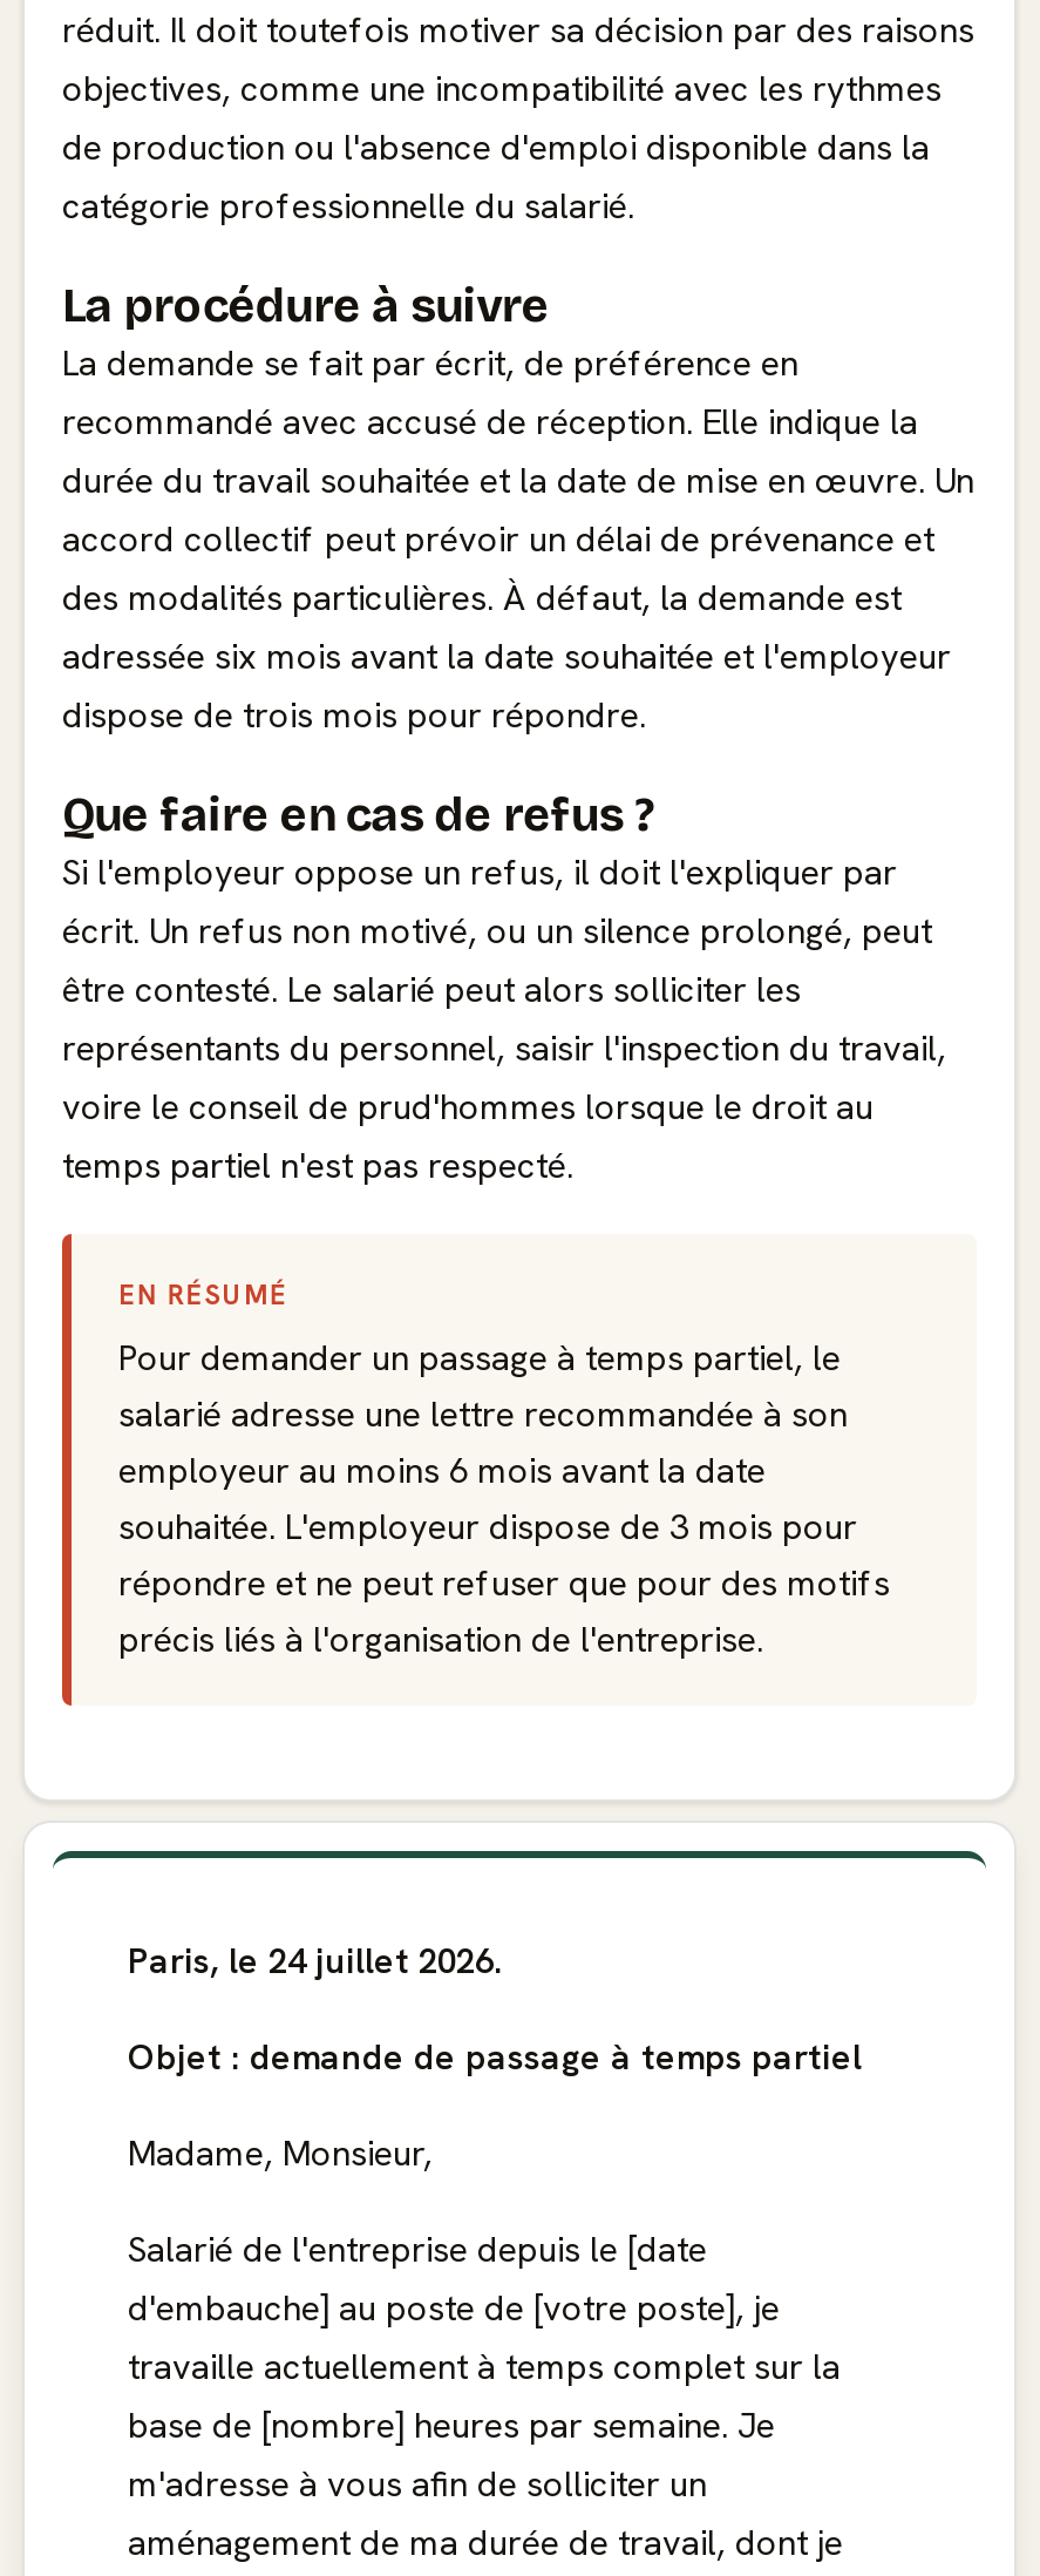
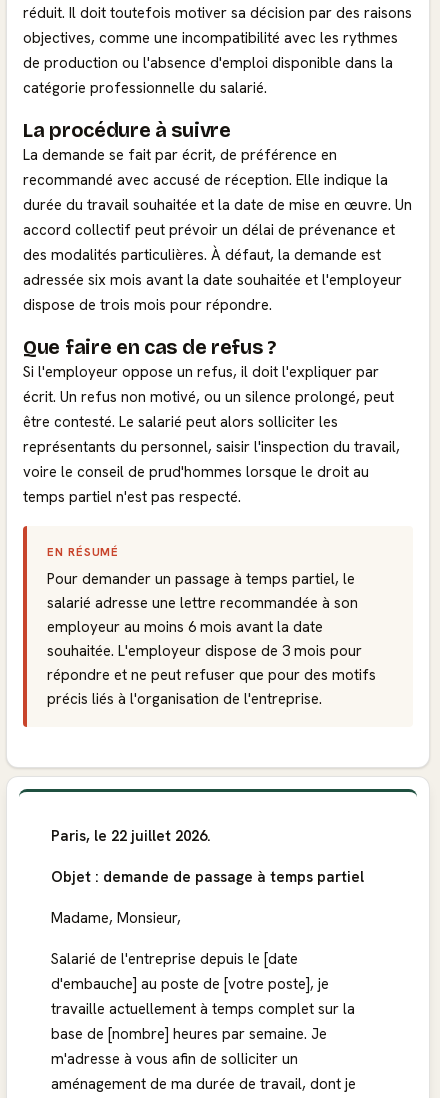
- Paris, le 24 juillet 2026.
+ Paris, le 22 juillet 2026.
